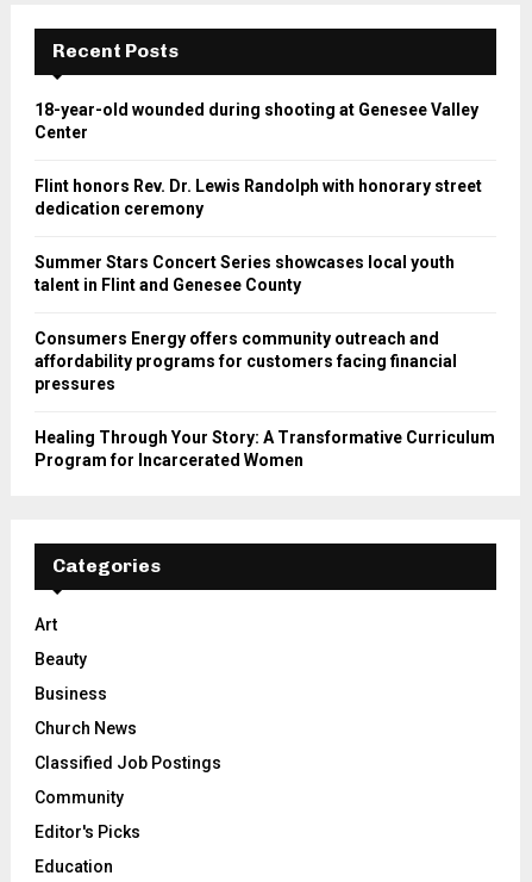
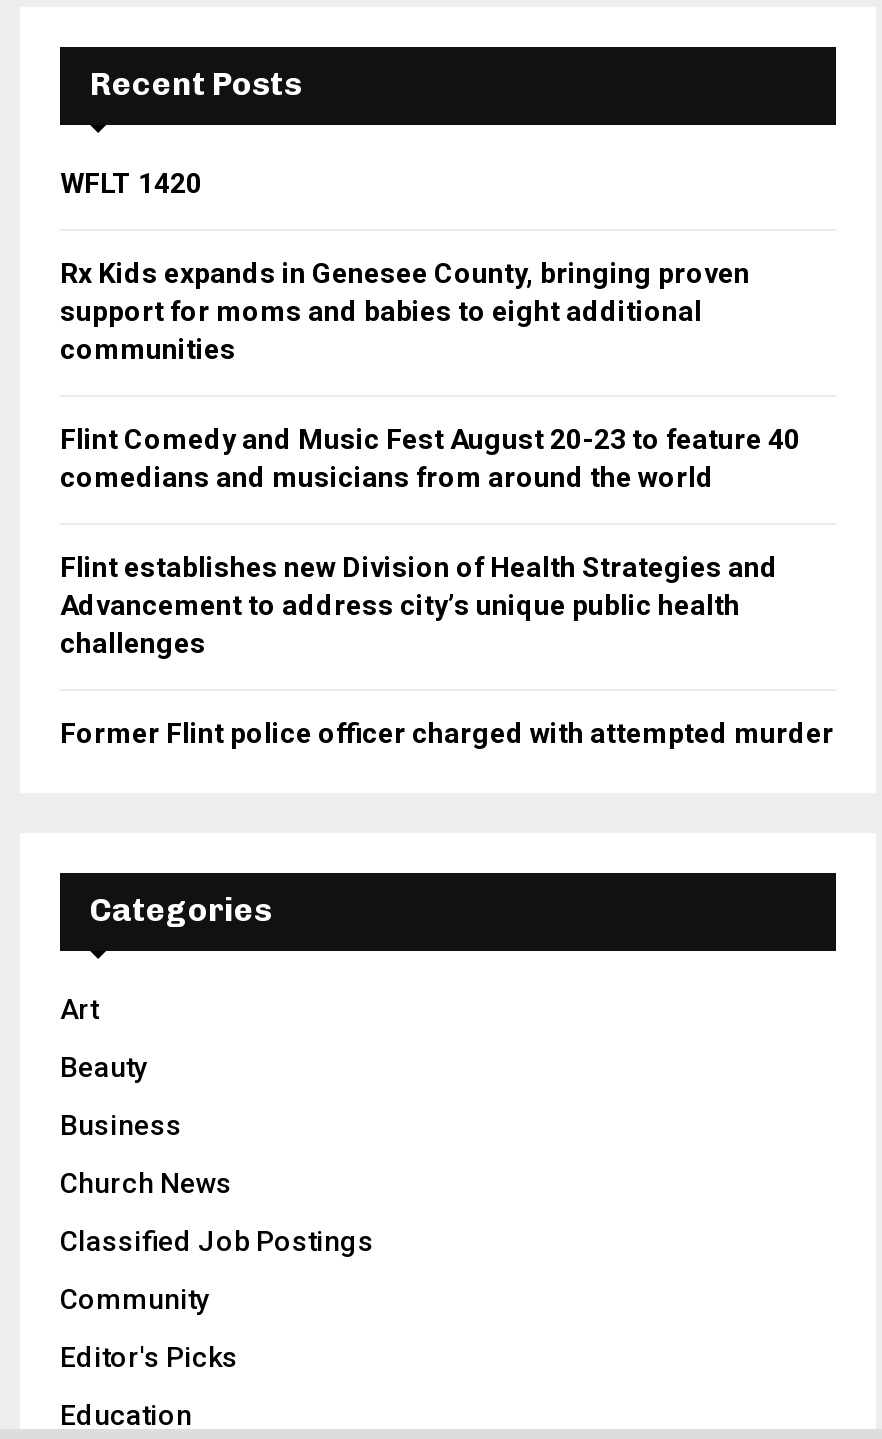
- 18-year-old wounded during shooting at Genesee Valley
- Center
+ WFLT 1420

- Flint honors Rev. Dr. Lewis Randolph with honorary street
- dedication ceremony
+ Rx Kids expands in Genesee County, bringing proven
+ support for moms and babies to eight additional
+ communities

- Summer Stars Concert Series showcases local youth
- talent in Flint and Genesee County
+ Flint Comedy and Music Fest August 20-23 to feature 40
+ comedians and musicians from around the world

- Consumers Energy offers community outreach and
- affordability programs for customers facing financial
- pressures
+ Flint establishes new Division of Health Strategies and
+ Advancement to address city’s unique public health
+ challenges

- Healing Through Your Story: A Transformative Curriculum
- Program for Incarcerated Women
+ Former Flint police officer charged with attempted murder
